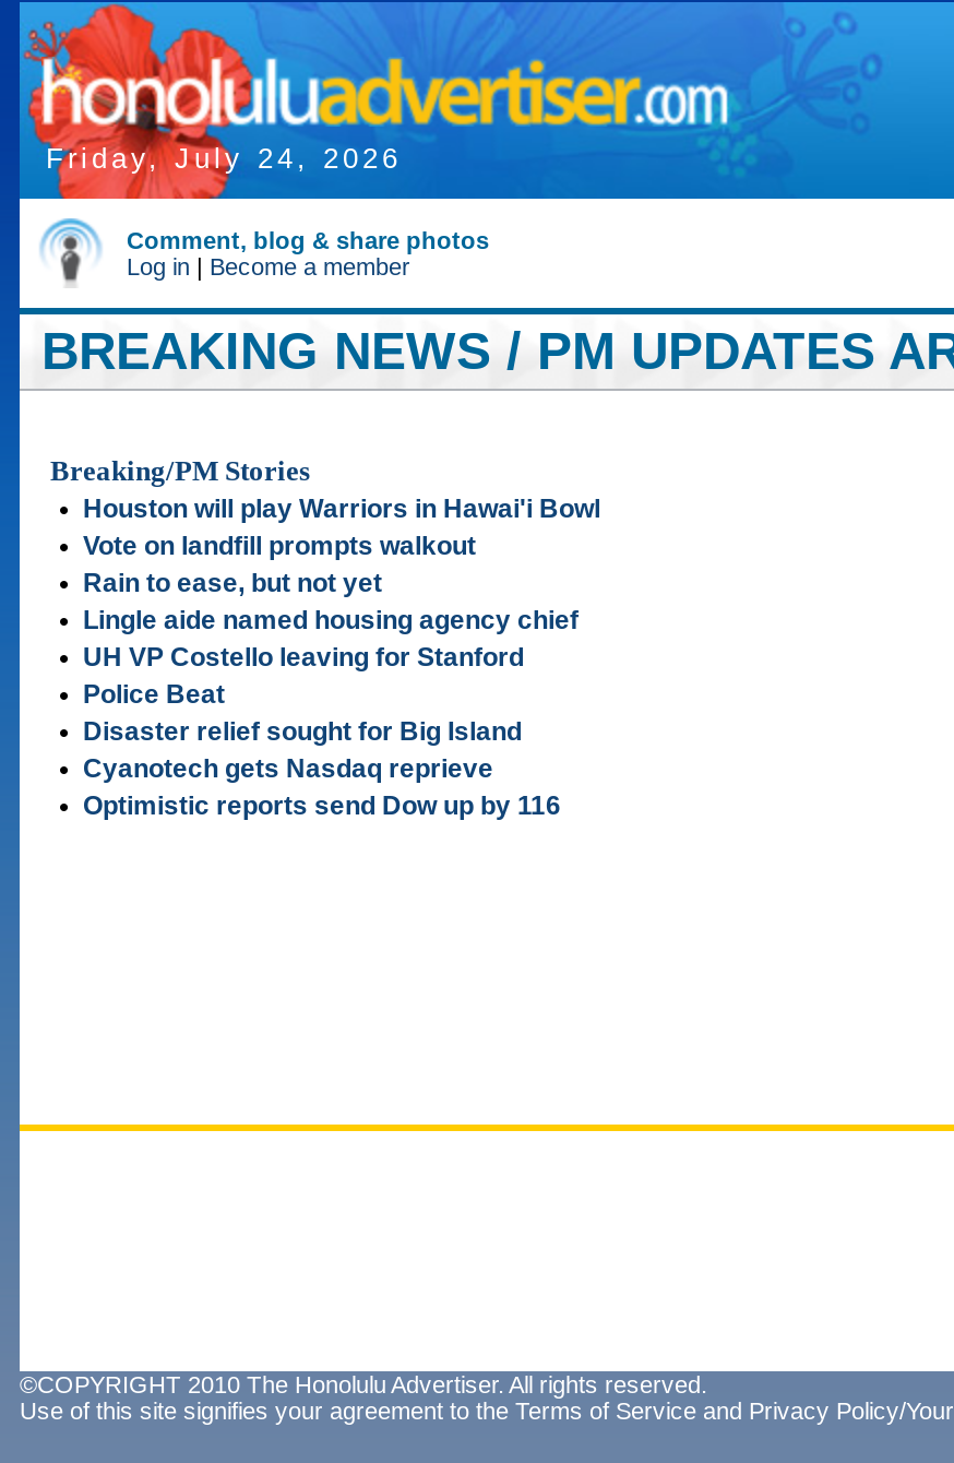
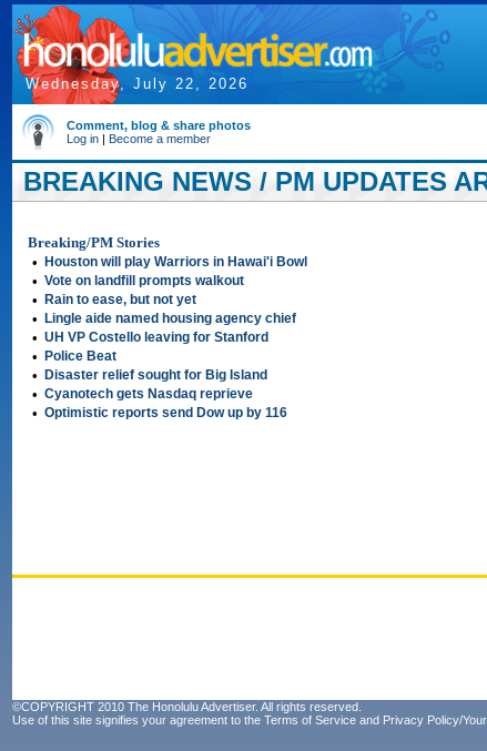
- Friday, July 24, 2026
+ Wednesday, July 22, 2026
